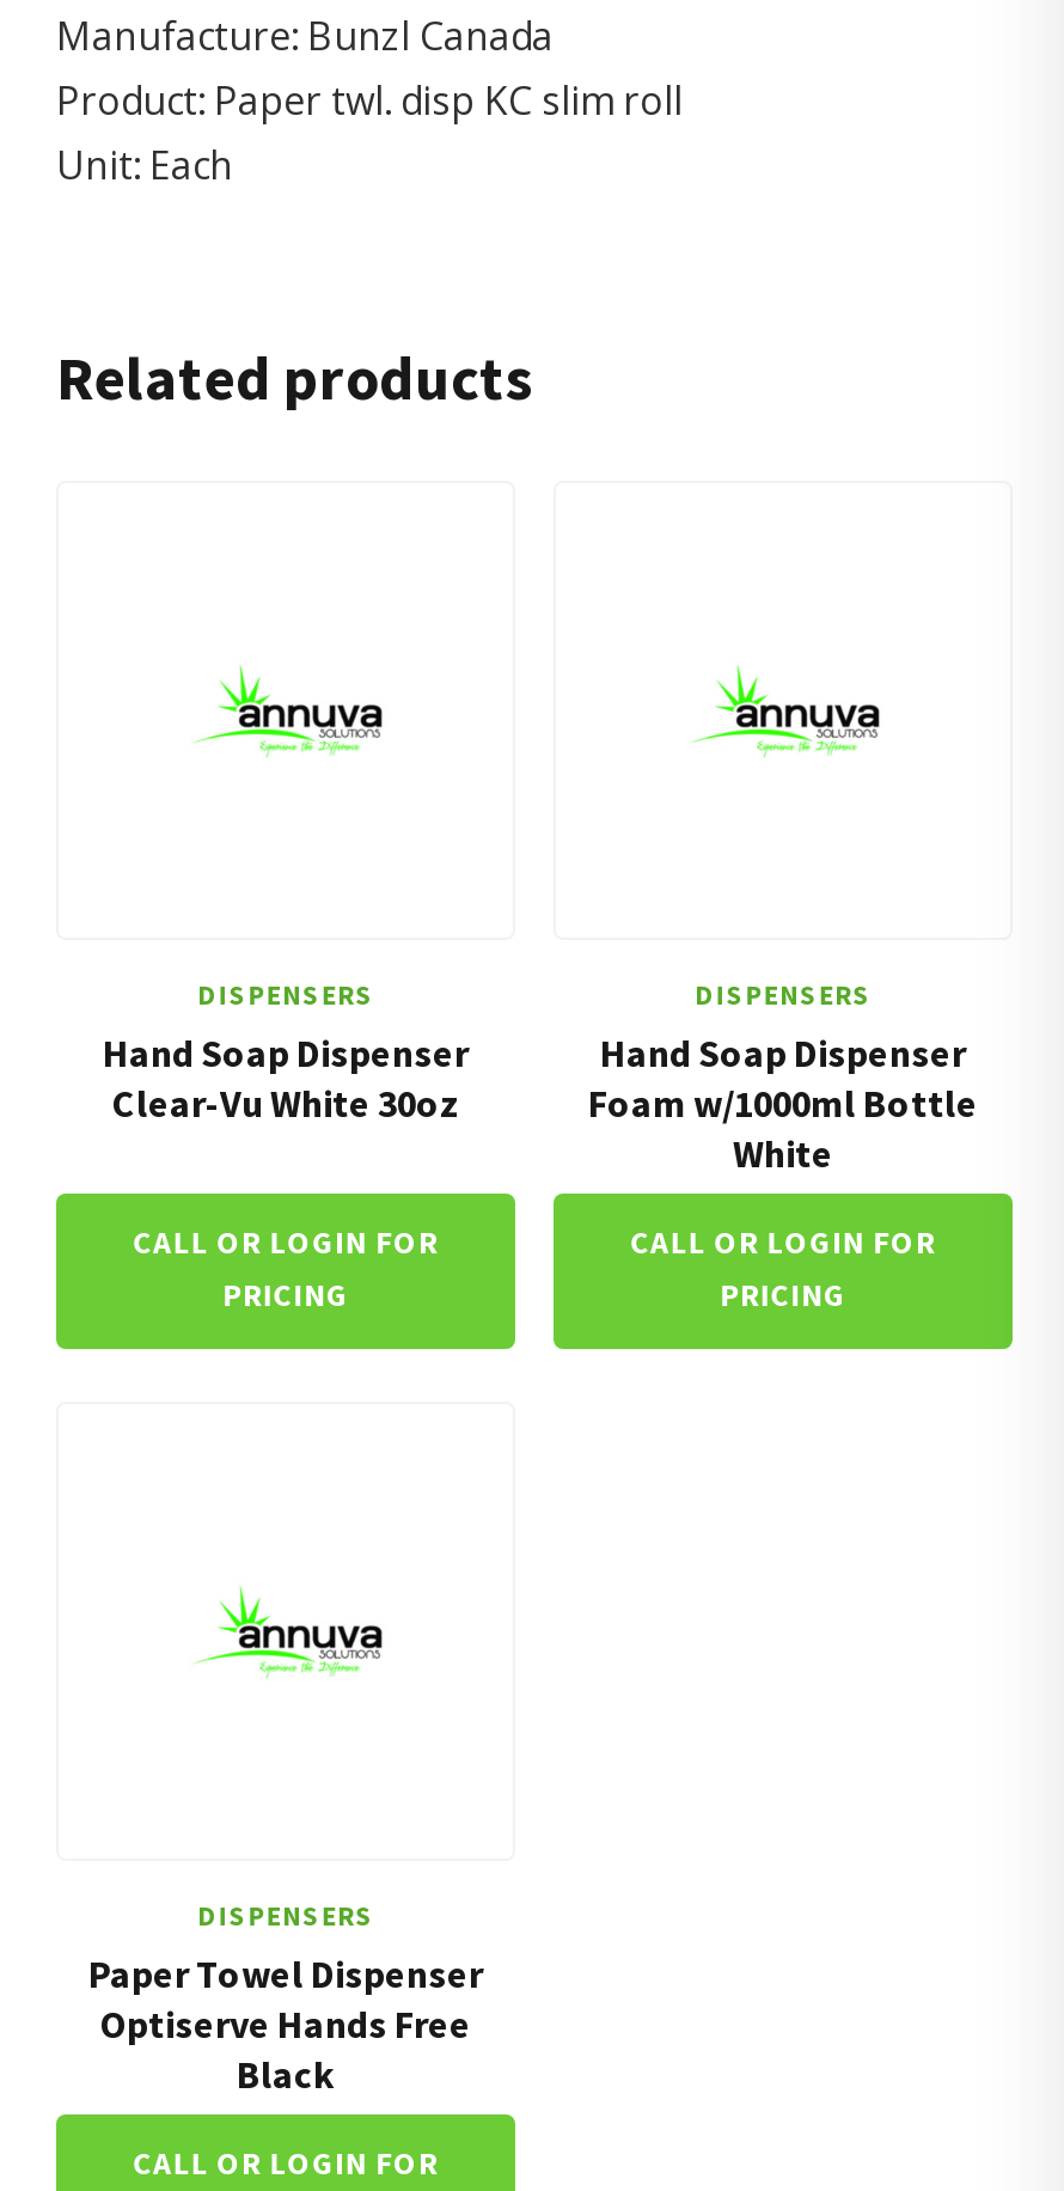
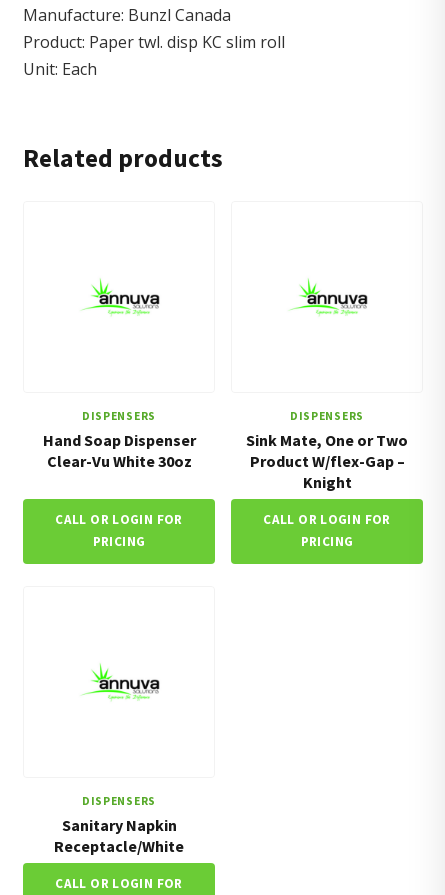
- Hand Soap Dispenser
- Foam w/1000ml Bottle
- White
+ Sink Mate, One or Two
+ Product W/flex-Gap –
+ Knight

- Paper Towel Dispenser
- Optiserve Hands Free
- Black
+ Sanitary Napkin
+ Receptacle/White
